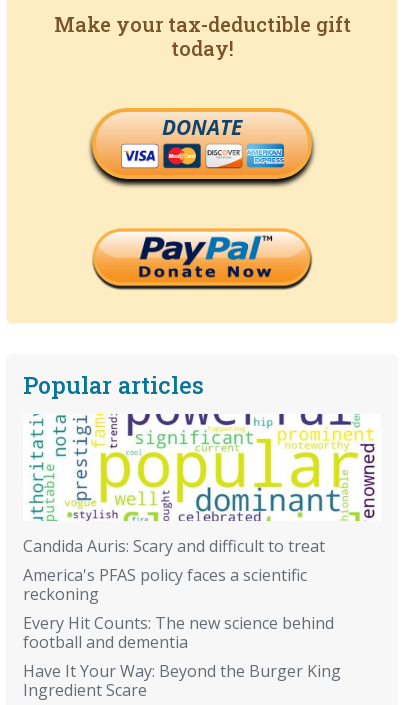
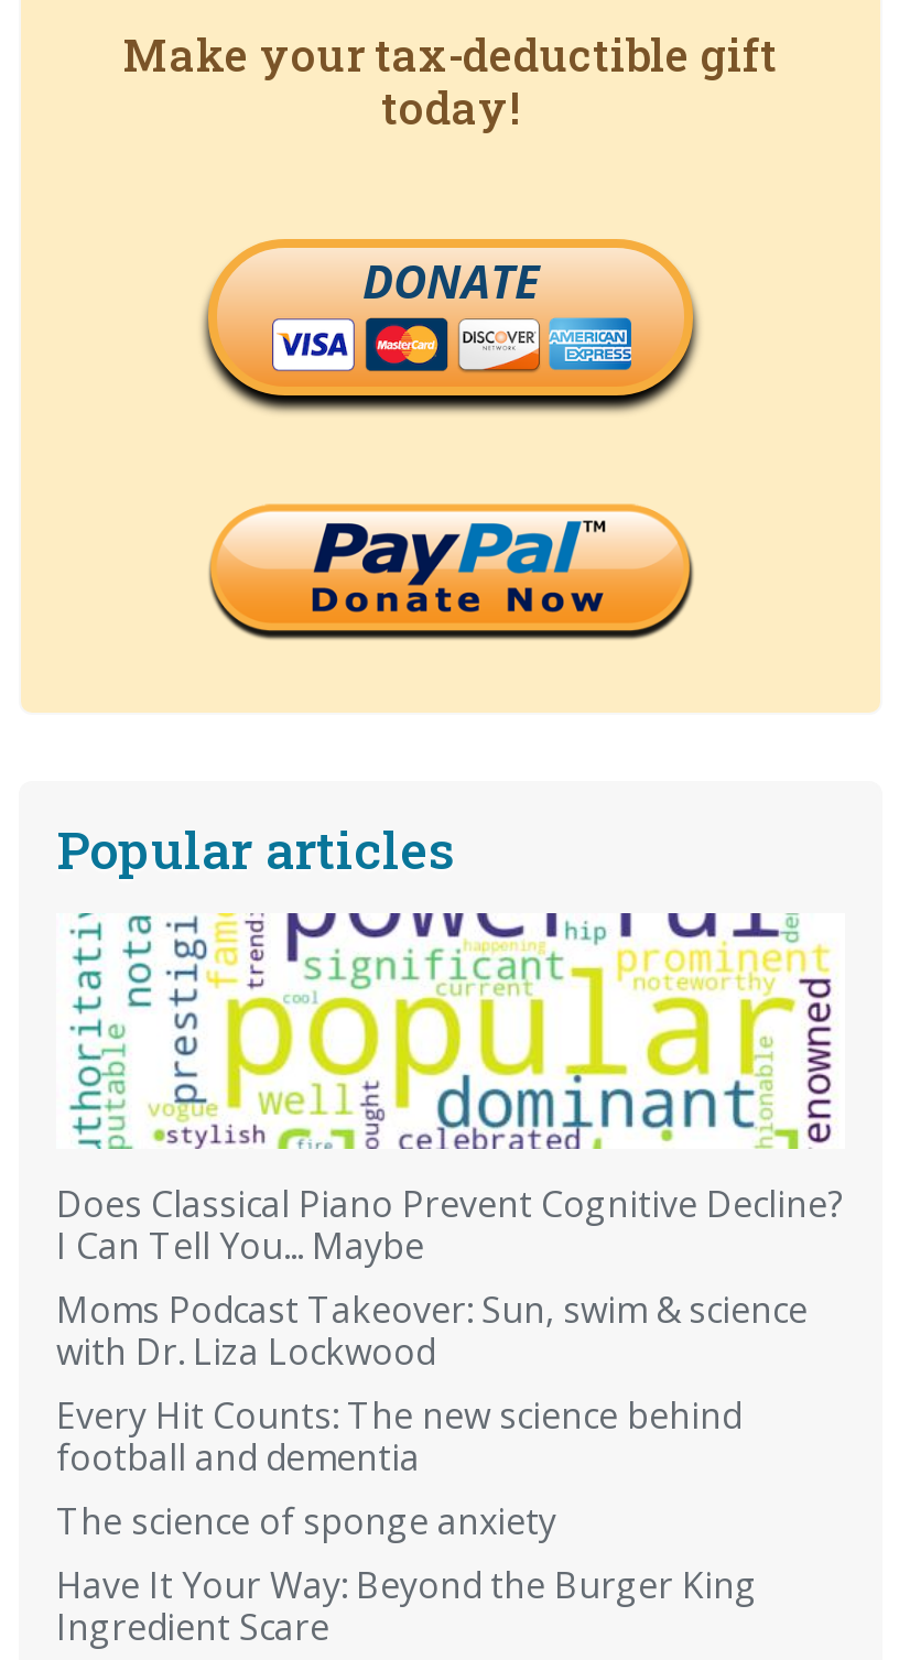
- Candida Auris: Scary and difficult to treat
- America's PFAS policy faces a scientific
- reckoning
+ Does Classical Piano Prevent Cognitive Decline?
+ I Can Tell You... Maybe
+ Moms Podcast Takeover: Sun, swim & science
+ with Dr. Liza Lockwood

+ The science of sponge anxiety
